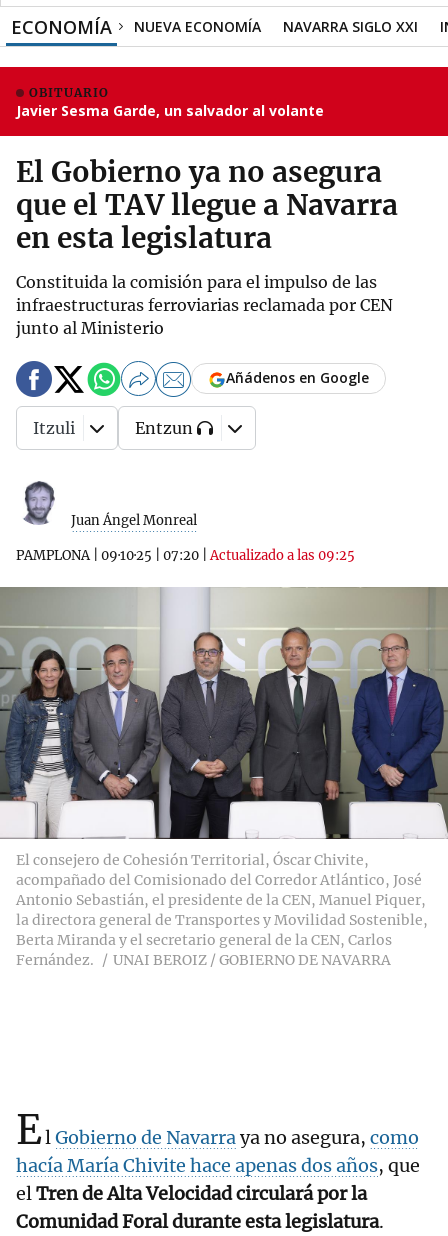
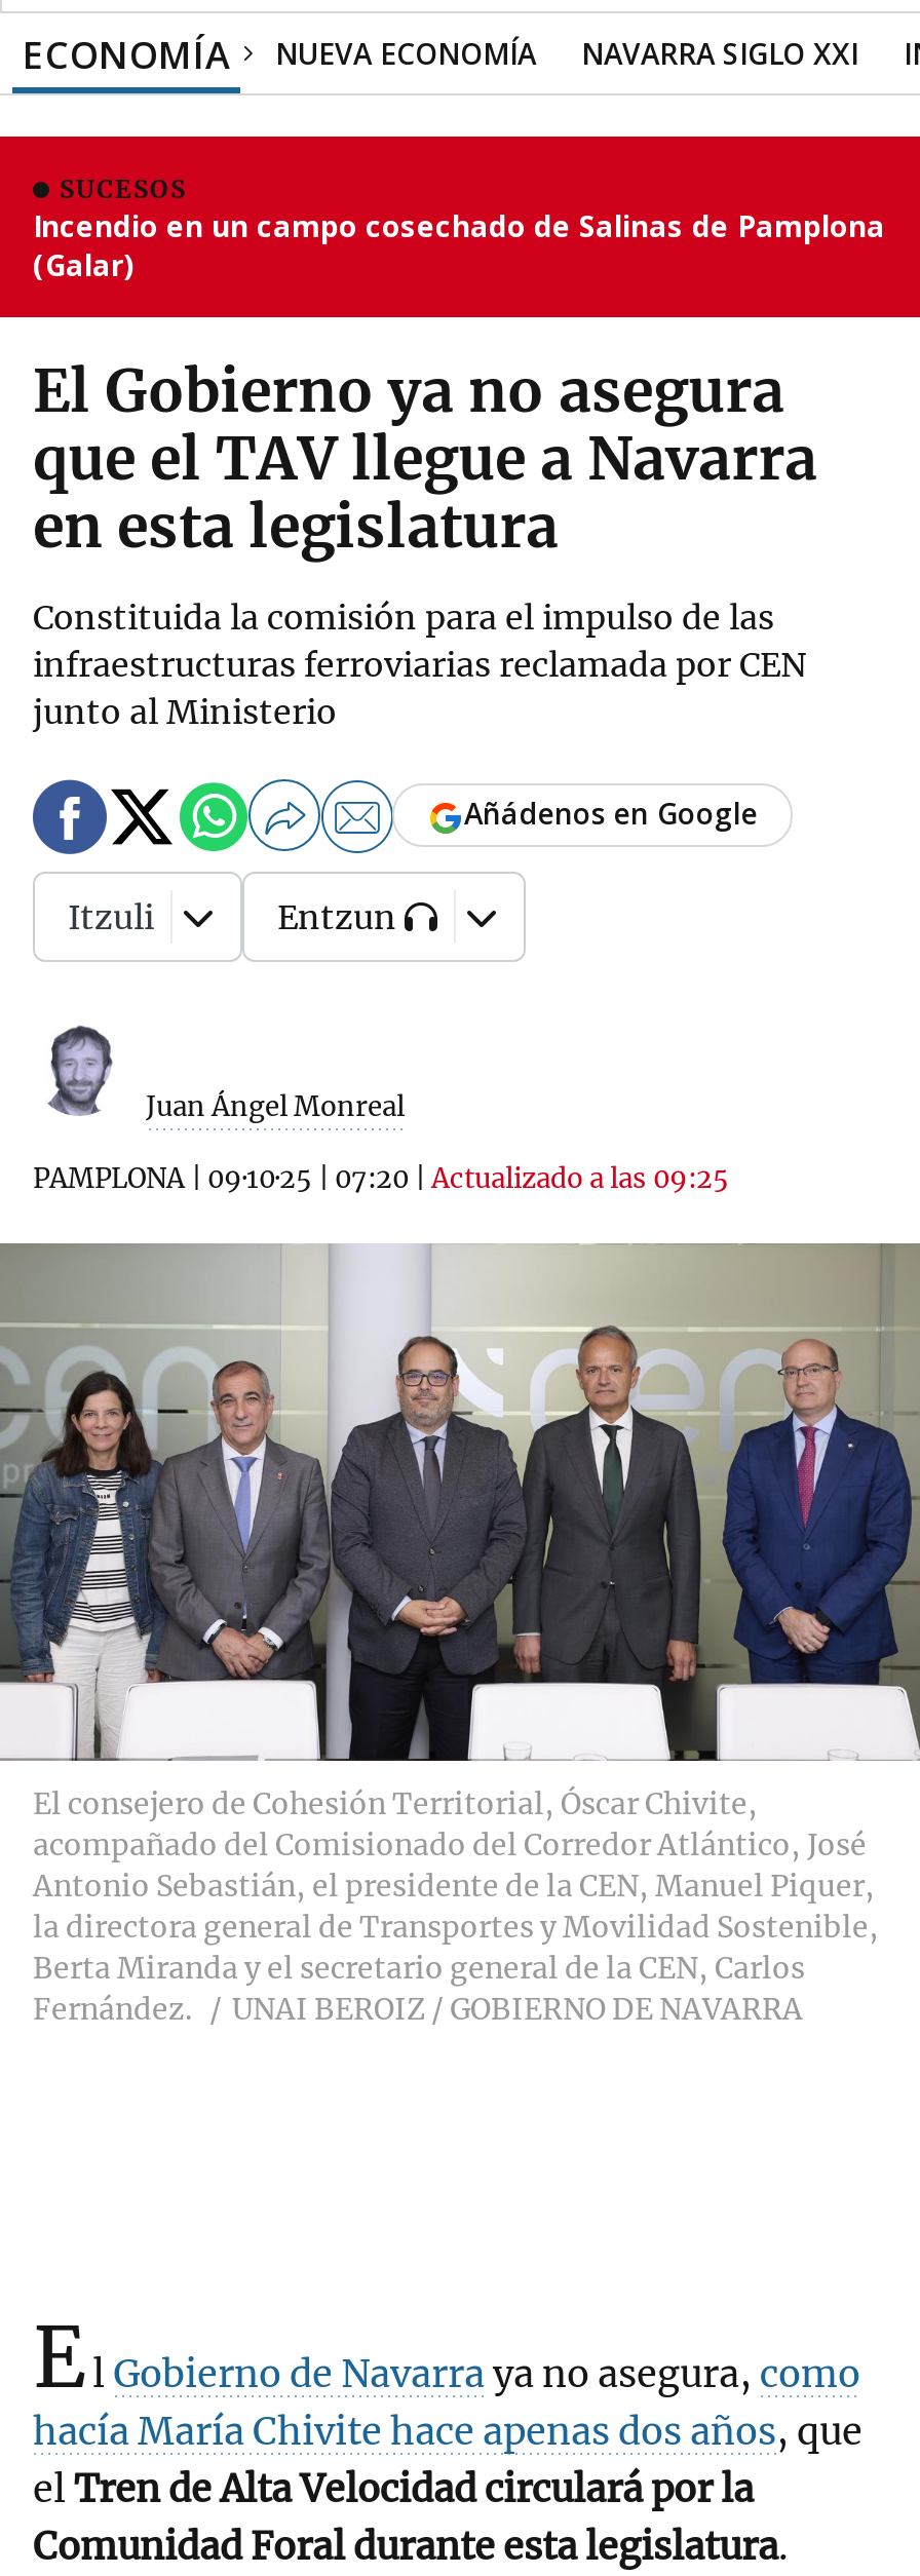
- OBITUARIO
- Javier Sesma Garde, un salvador al volante
+ SUCESOS
+ Incendio en un campo cosechado de Salinas de Pamplona
+ (Galar)
